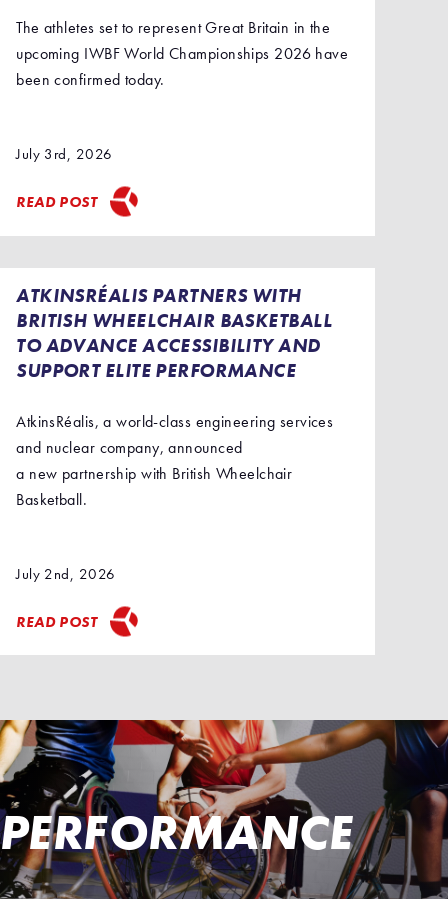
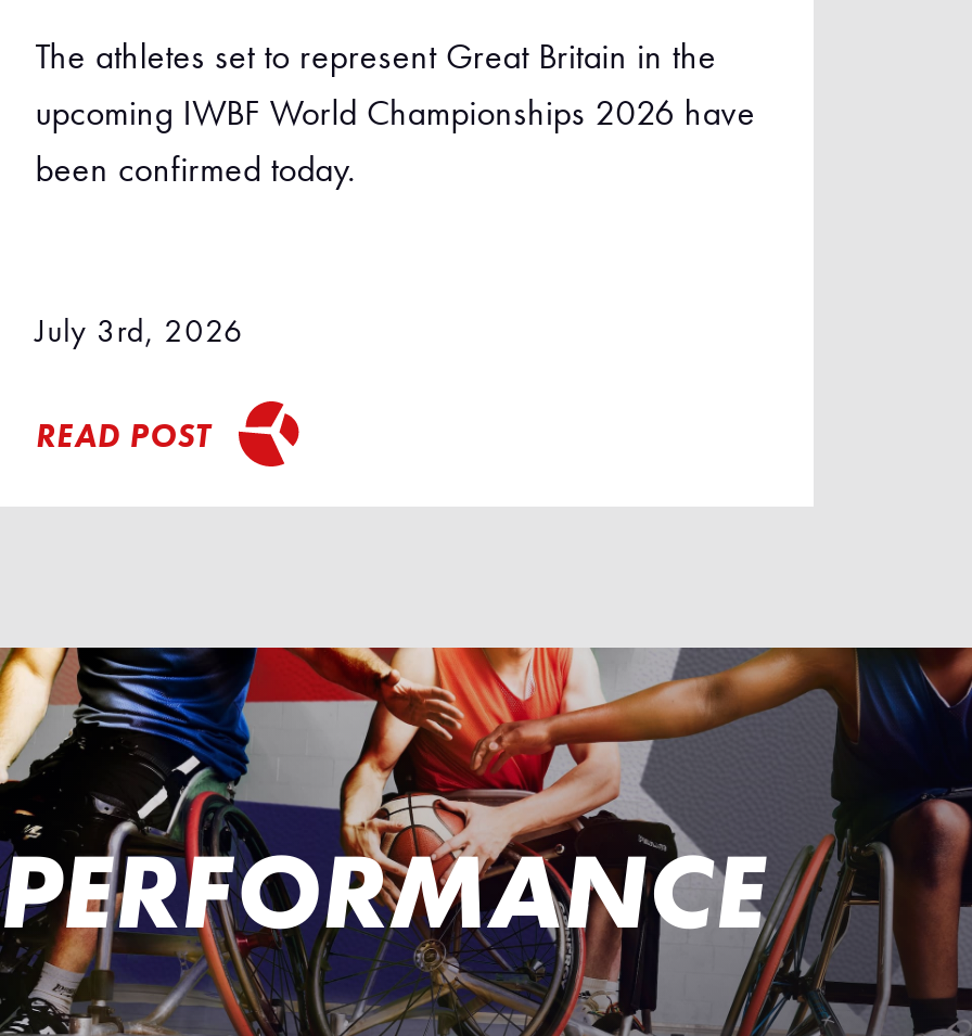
- ATKINSRÉALIS PARTNERS WITH
- BRITISH WHEELCHAIR BASKETBALL
- TO ADVANCE ACCESSIBILITY AND
- SUPPORT ELITE PERFORMANCE
- AtkinsRéalis, a world-class engineering services
- and nuclear company, announced
- a new partnership with British Wheelchair
- Basketball.

- July 2nd, 2026
- READ POST
